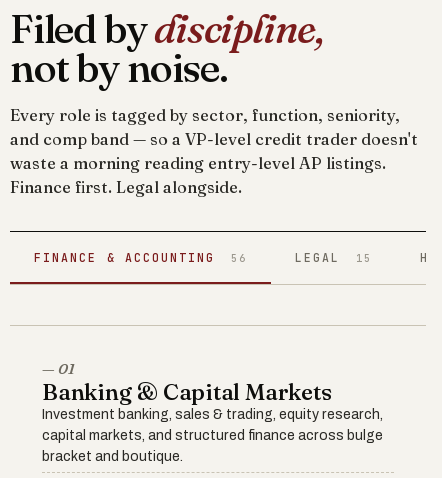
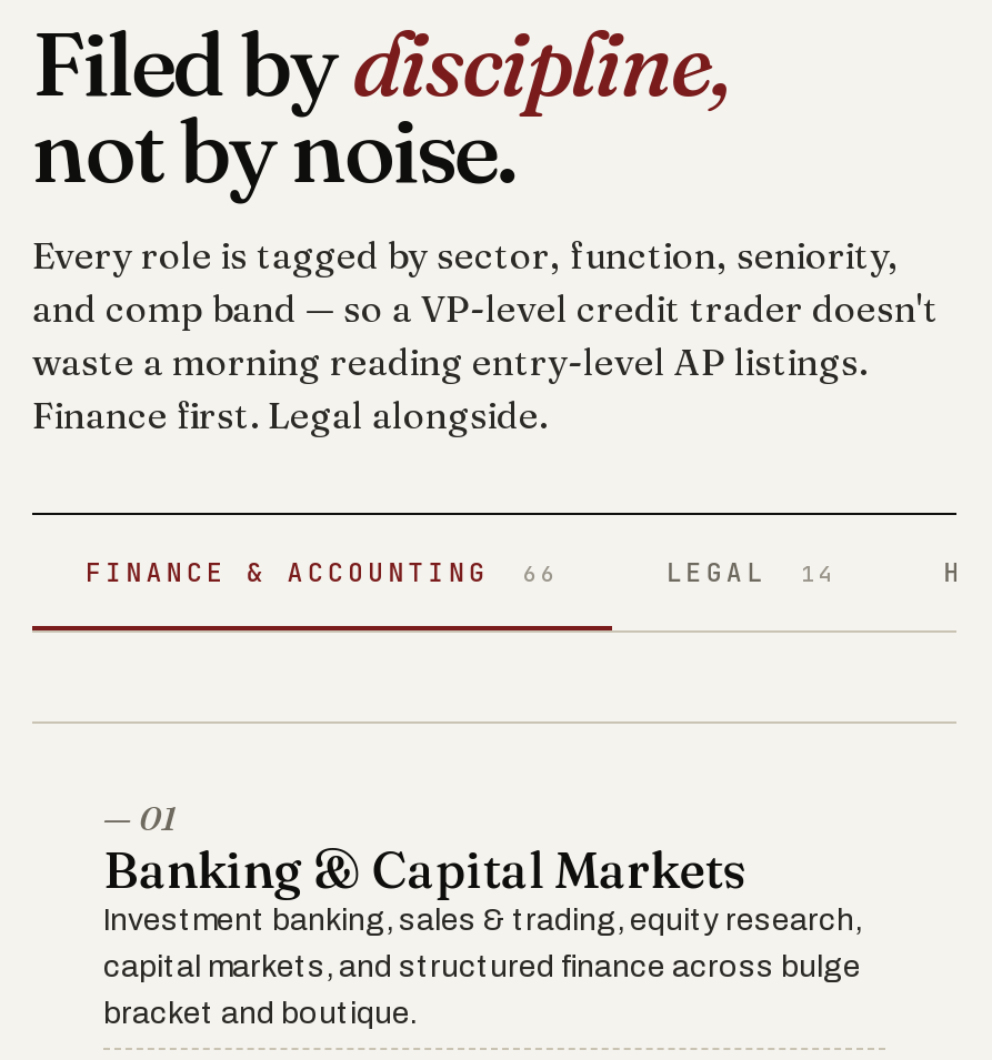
- FINANCE & ACCOUNTING 56
+ FINANCE & ACCOUNTING 66

- LEGAL 15
+ LEGAL 14
